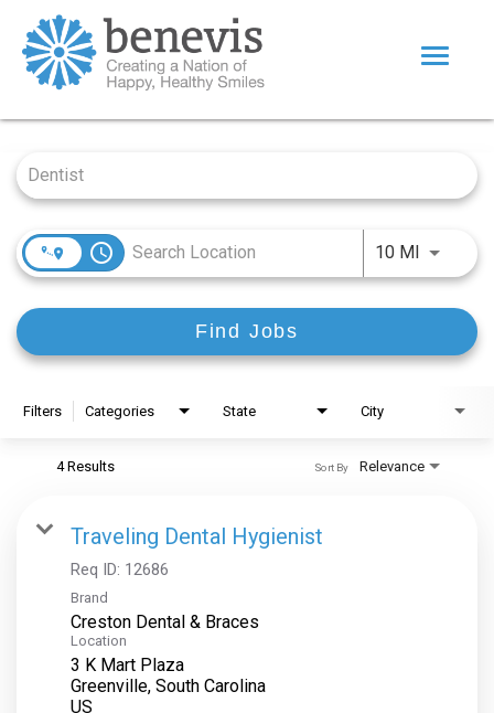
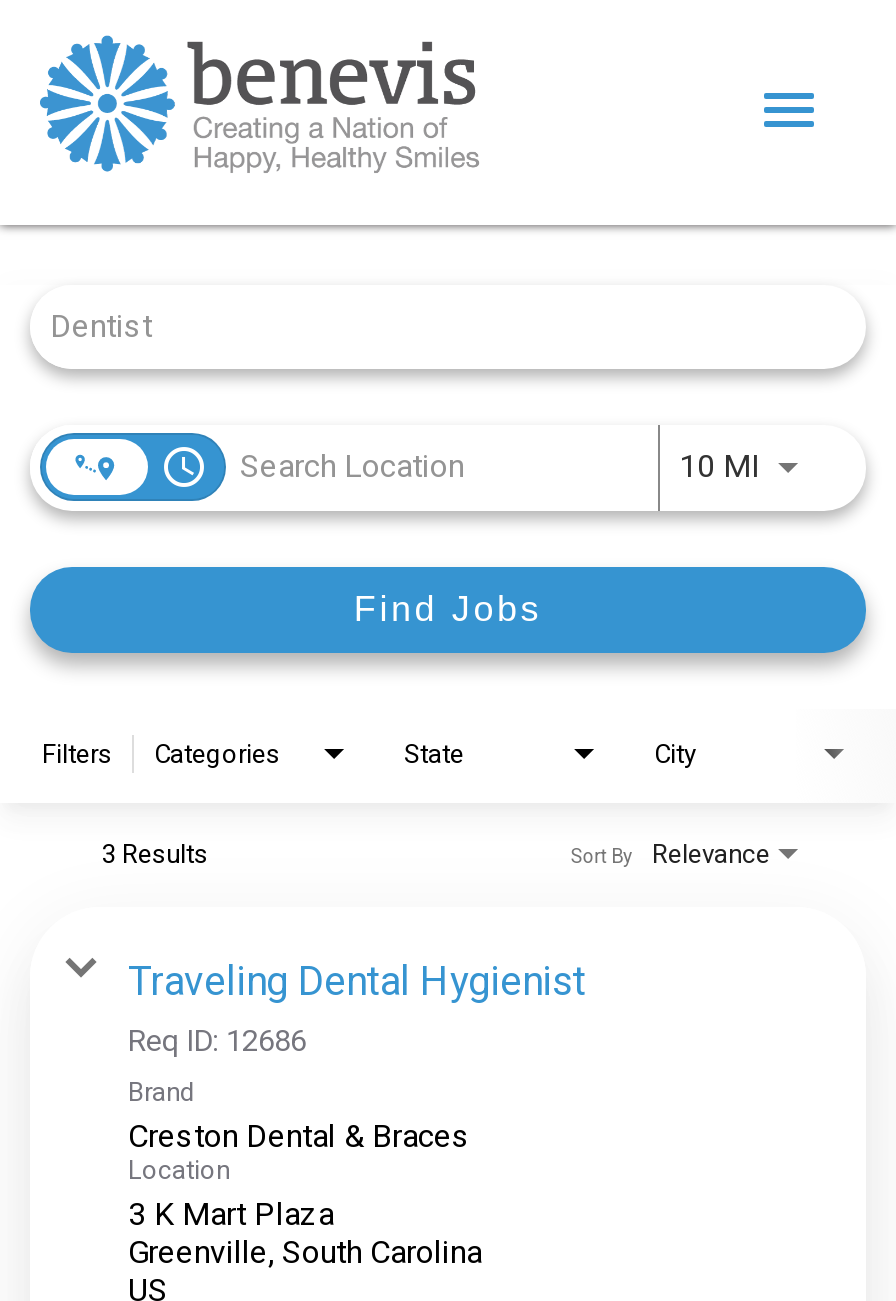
- 4 Results
+ 3 Results
